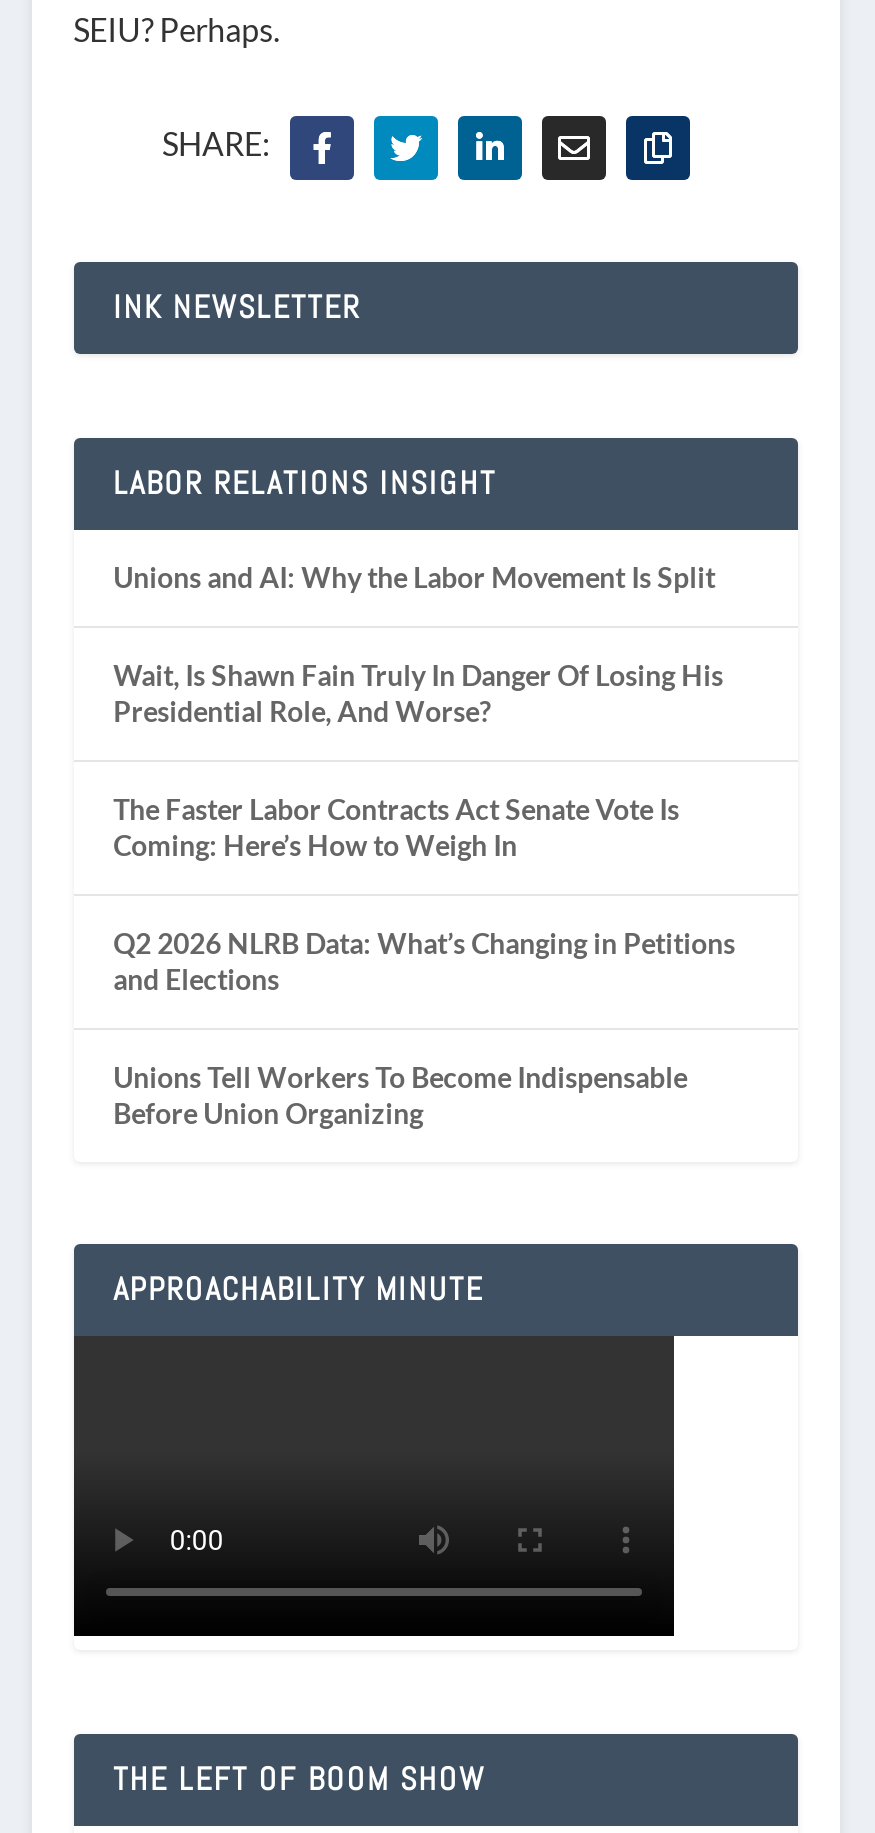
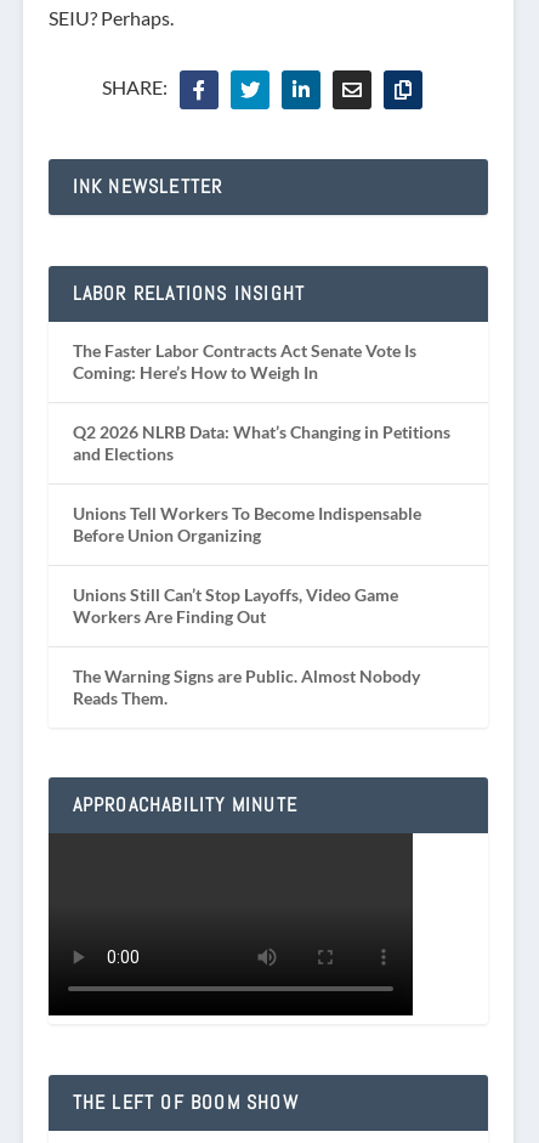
- Unions and AI: Why the Labor Movement Is Split
- Wait, Is Shawn Fain Truly In Danger Of Losing His
- Presidential Role, And Worse?

moved up: The Faster Labor Contracts Act Senate Vote Is | Coming: Here’s How to Weigh In | Q2 2026 NLRB Data: What’s Changing in Petitions | and Elections | Unions Tell Workers To Become Indispensable | Before Union Organizing

+ Unions Still Can’t Stop Layoffs, Video Game
+ Workers Are Finding Out
+ The Warning Signs are Public. Almost Nobody
+ Reads Them.
